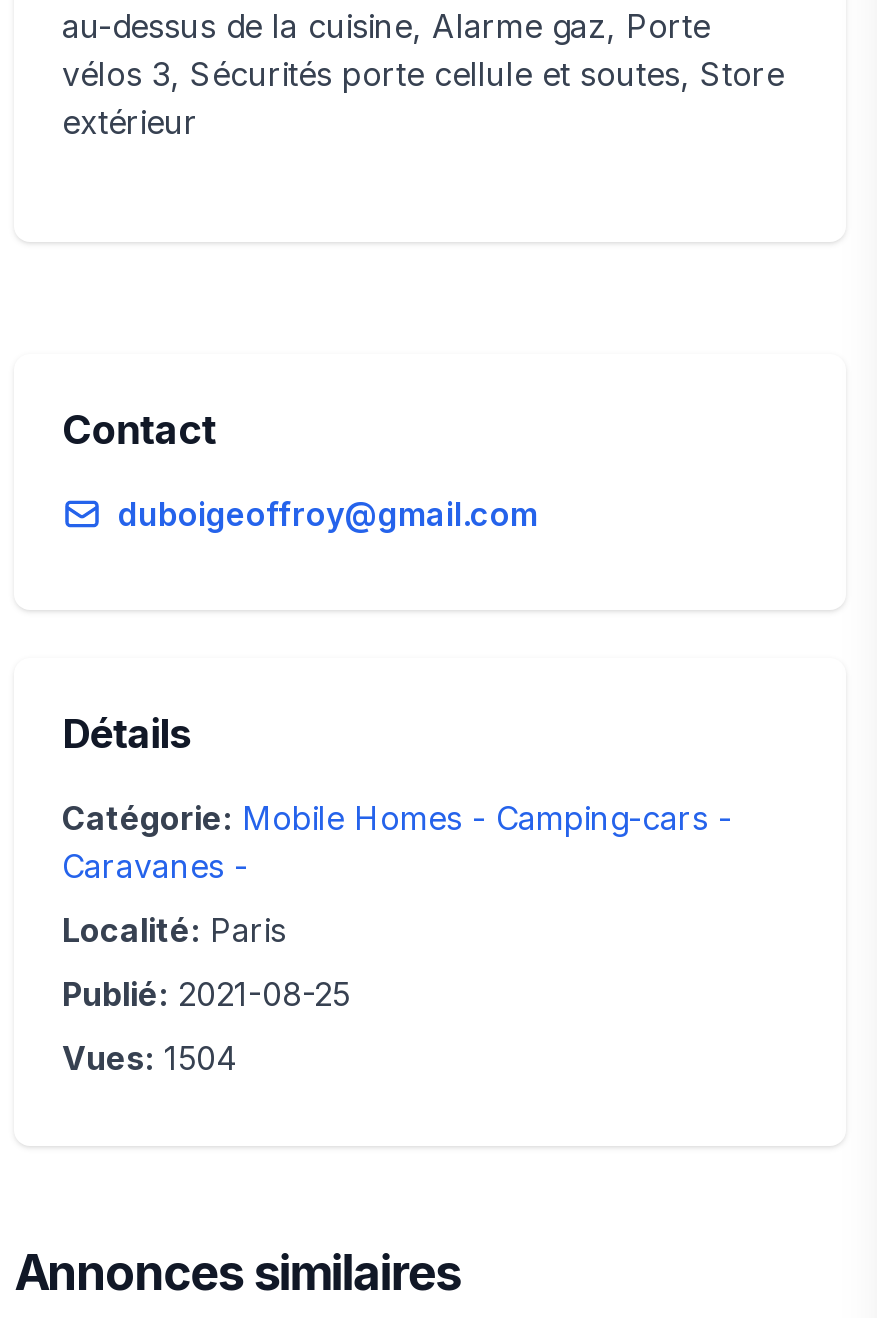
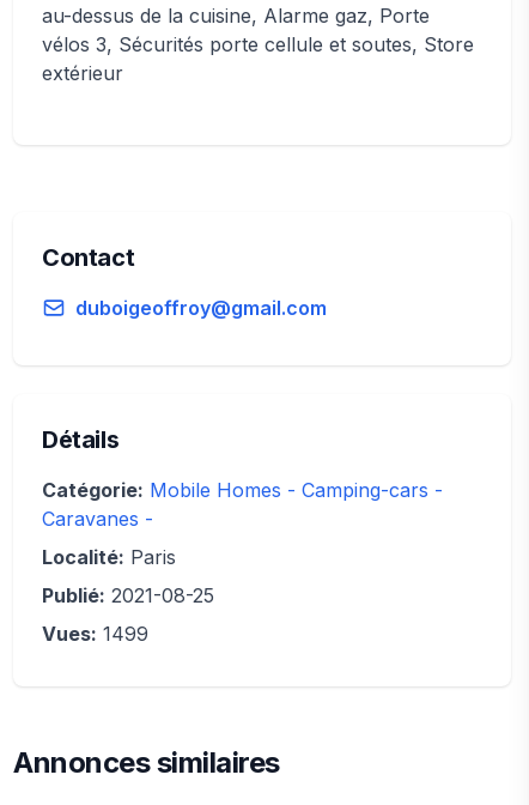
- Vues: 1504
+ Vues: 1499
